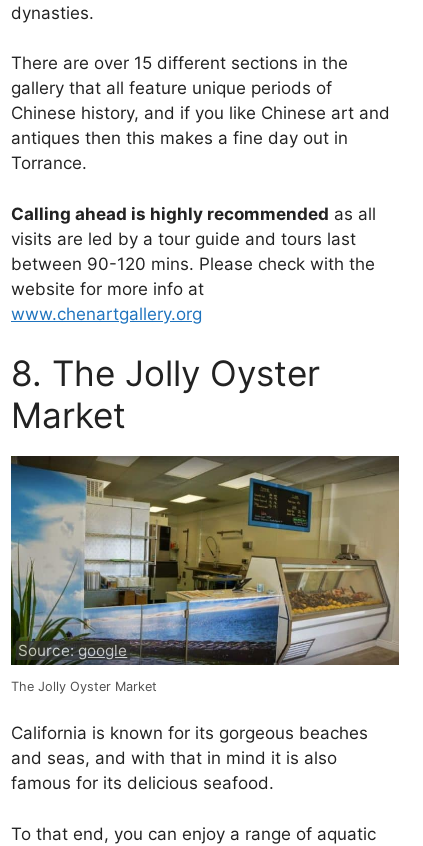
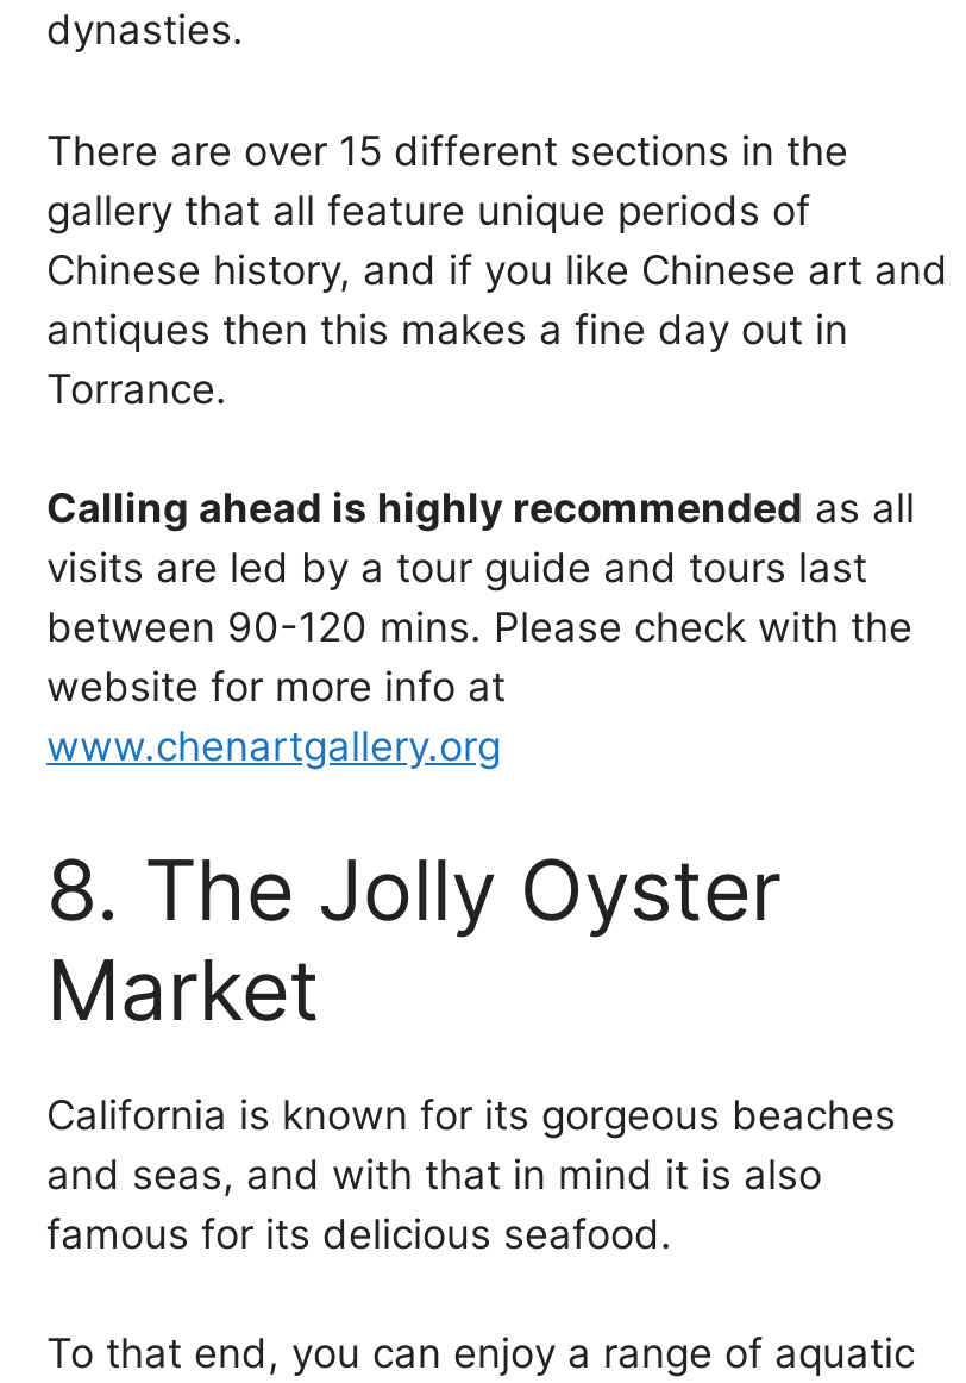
- [image]
- Source: google
- The Jolly Oyster Market
